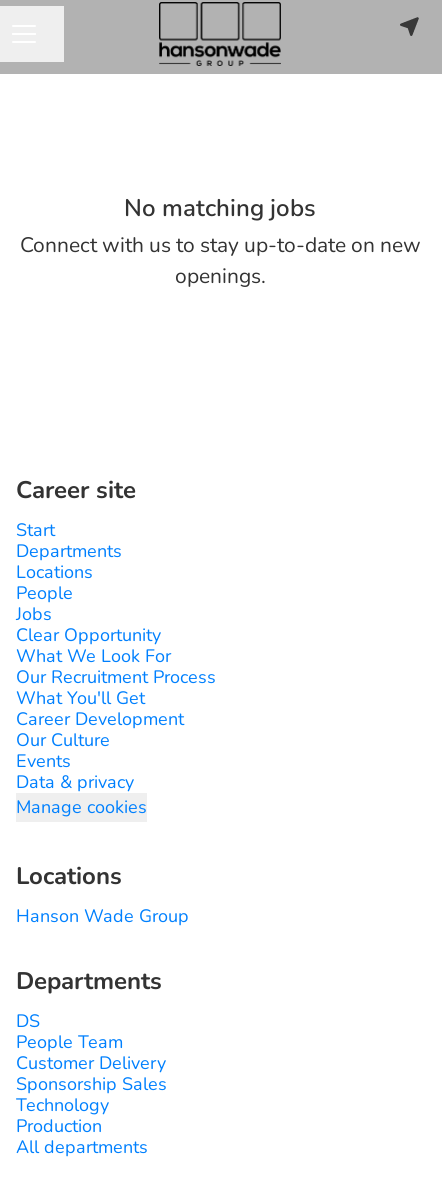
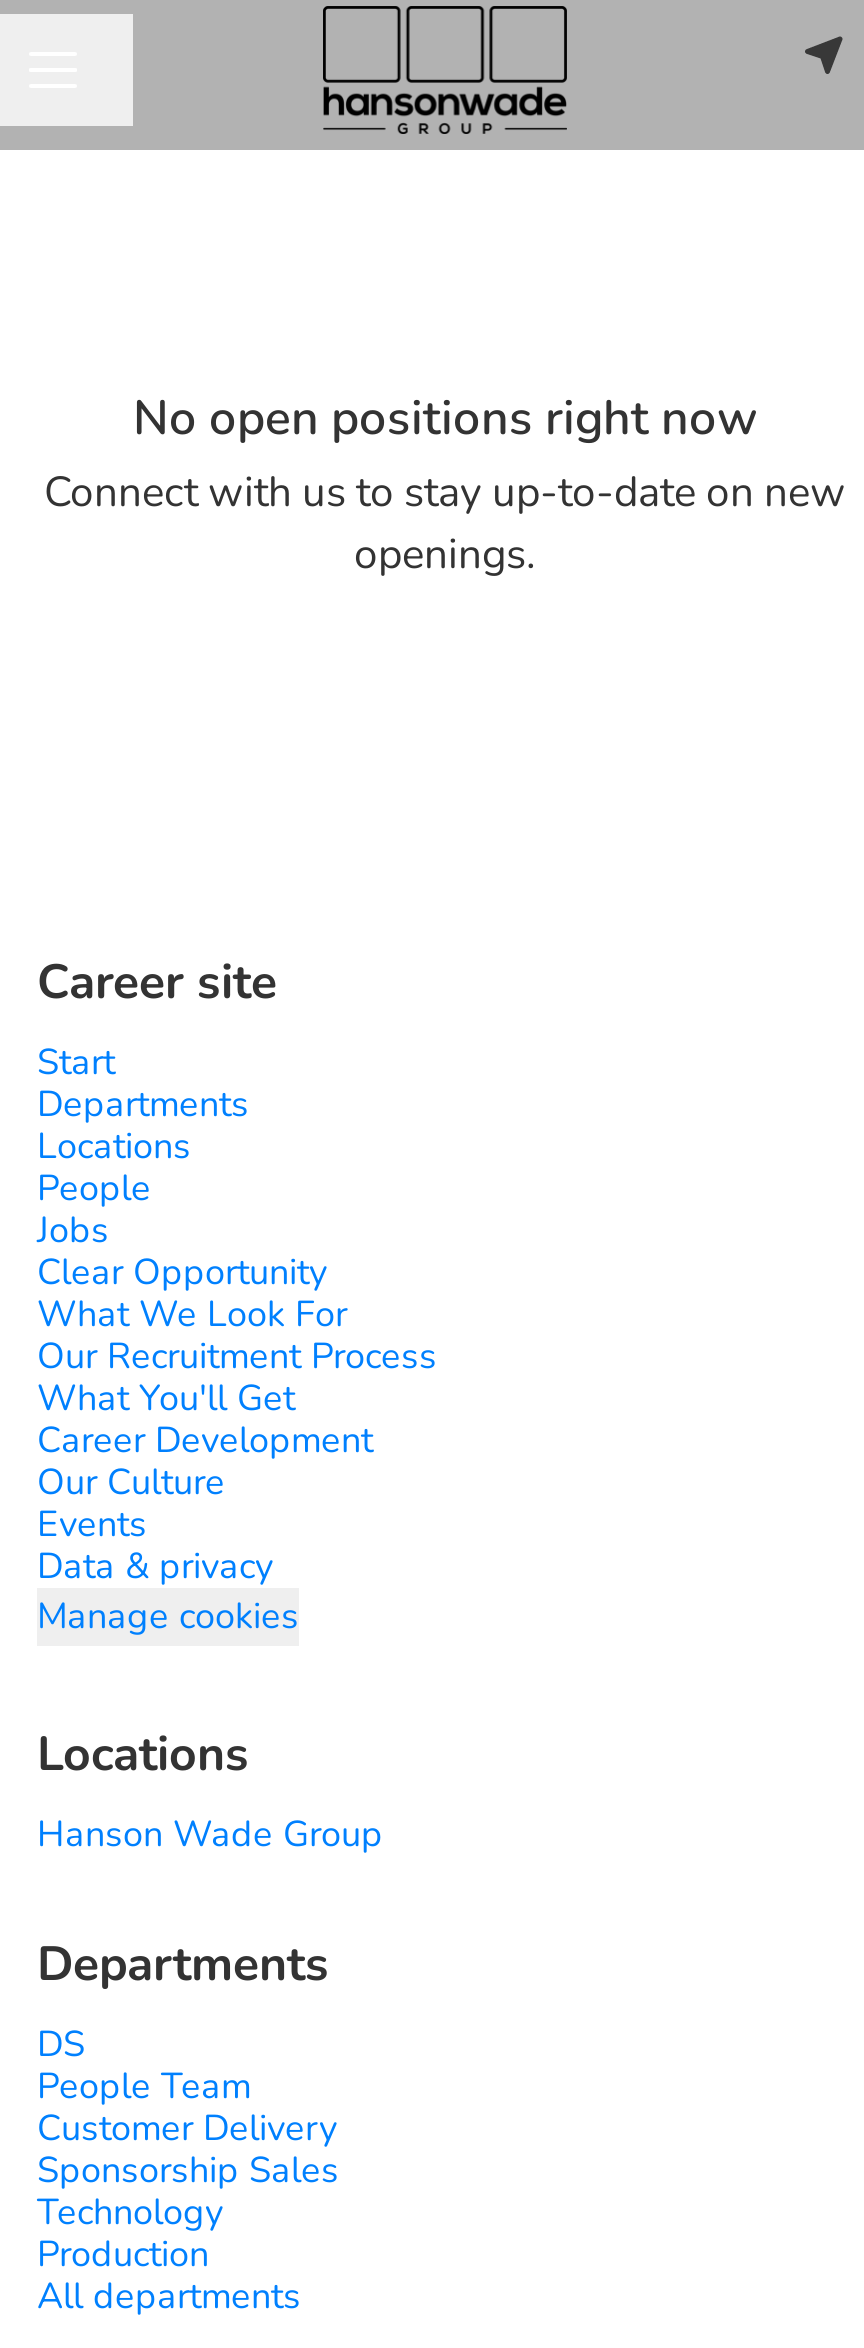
- No matching jobs
+ No open positions right now
